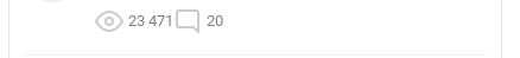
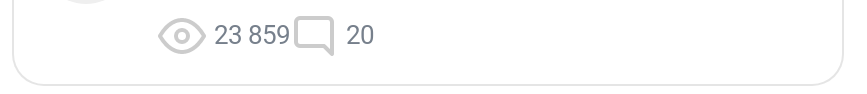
- 23 471 20
+ 23 859 20
